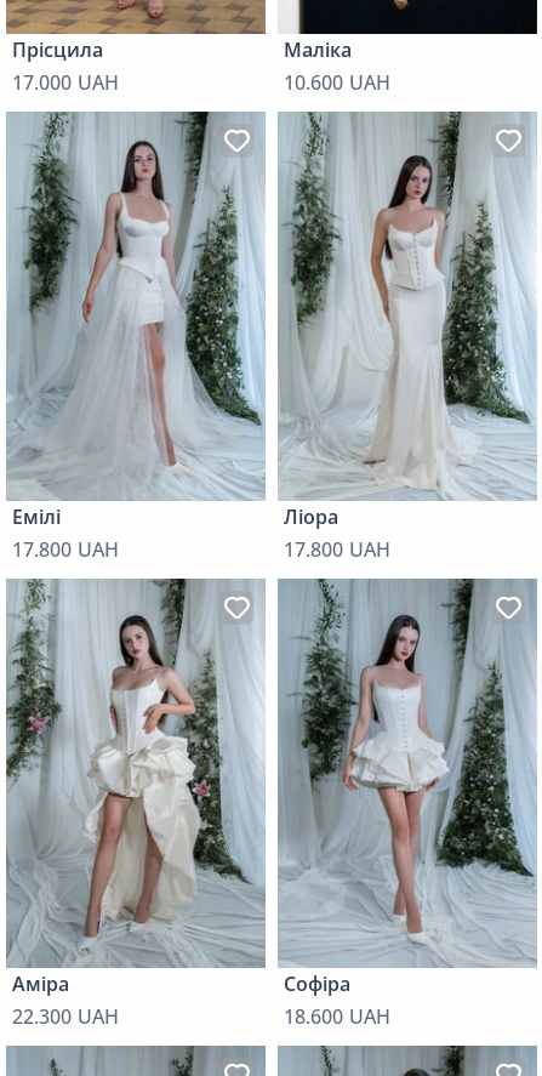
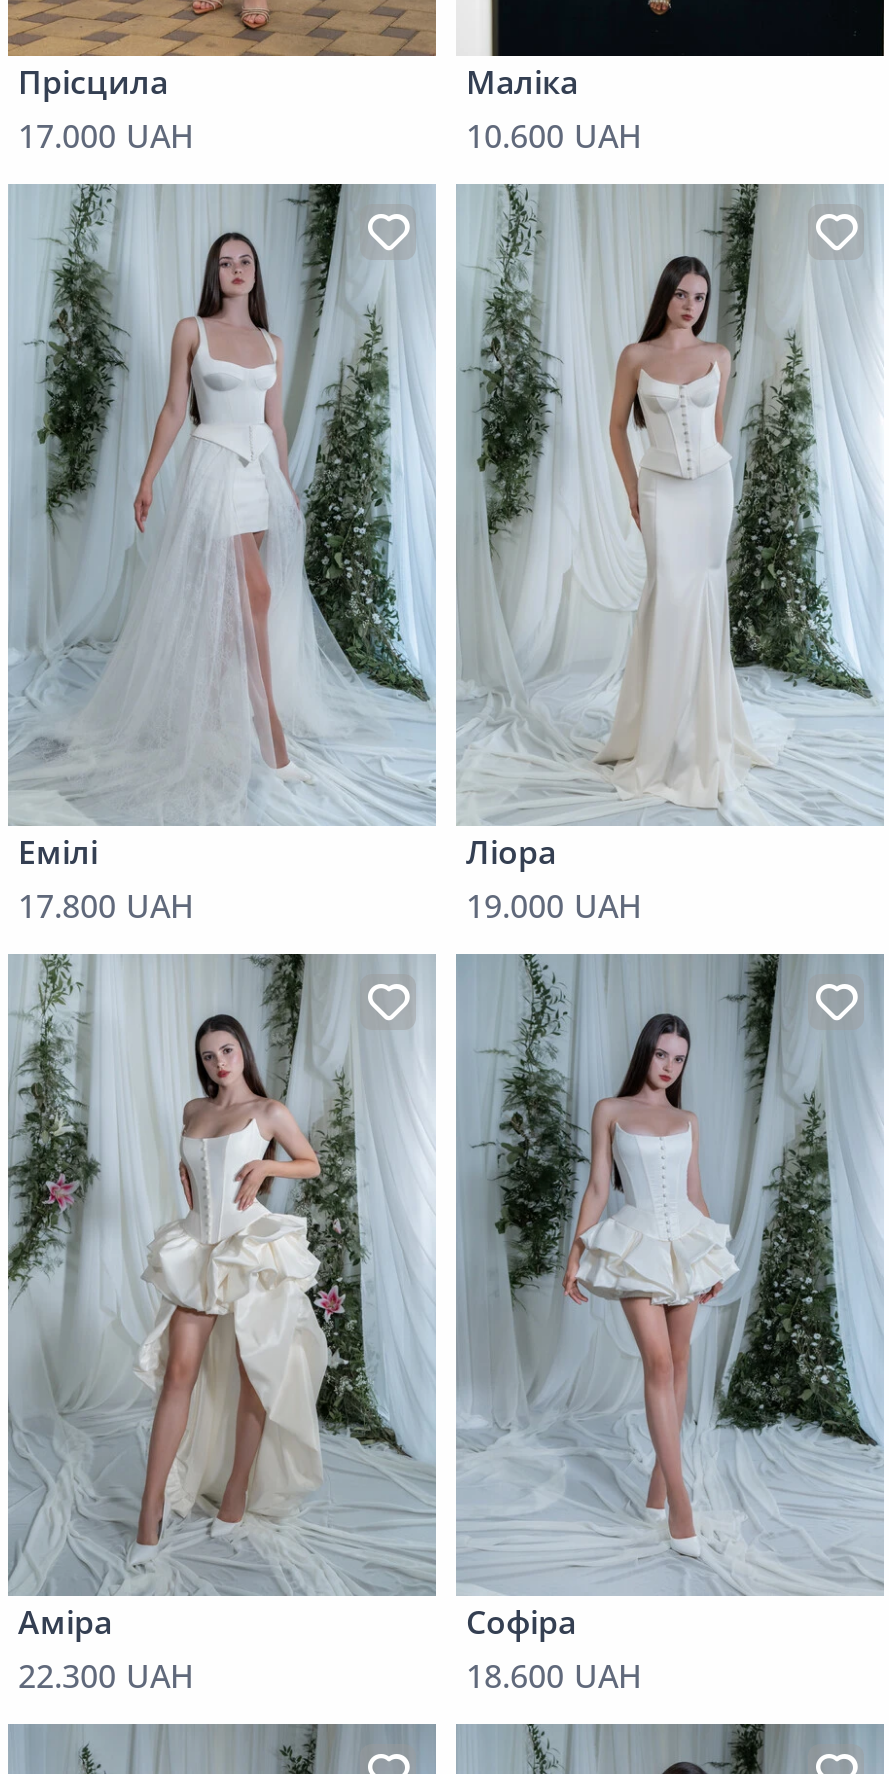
- 17.800 UAH
+ 19.000 UAH
